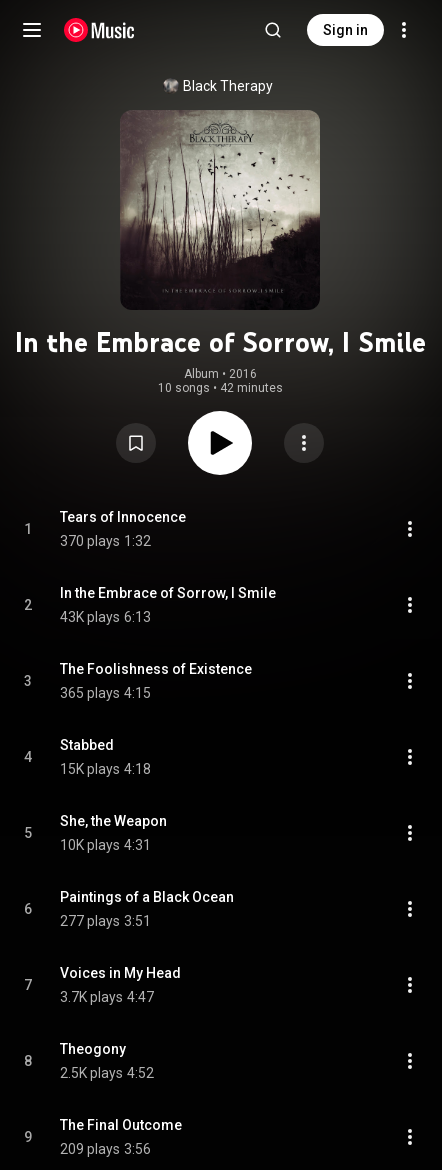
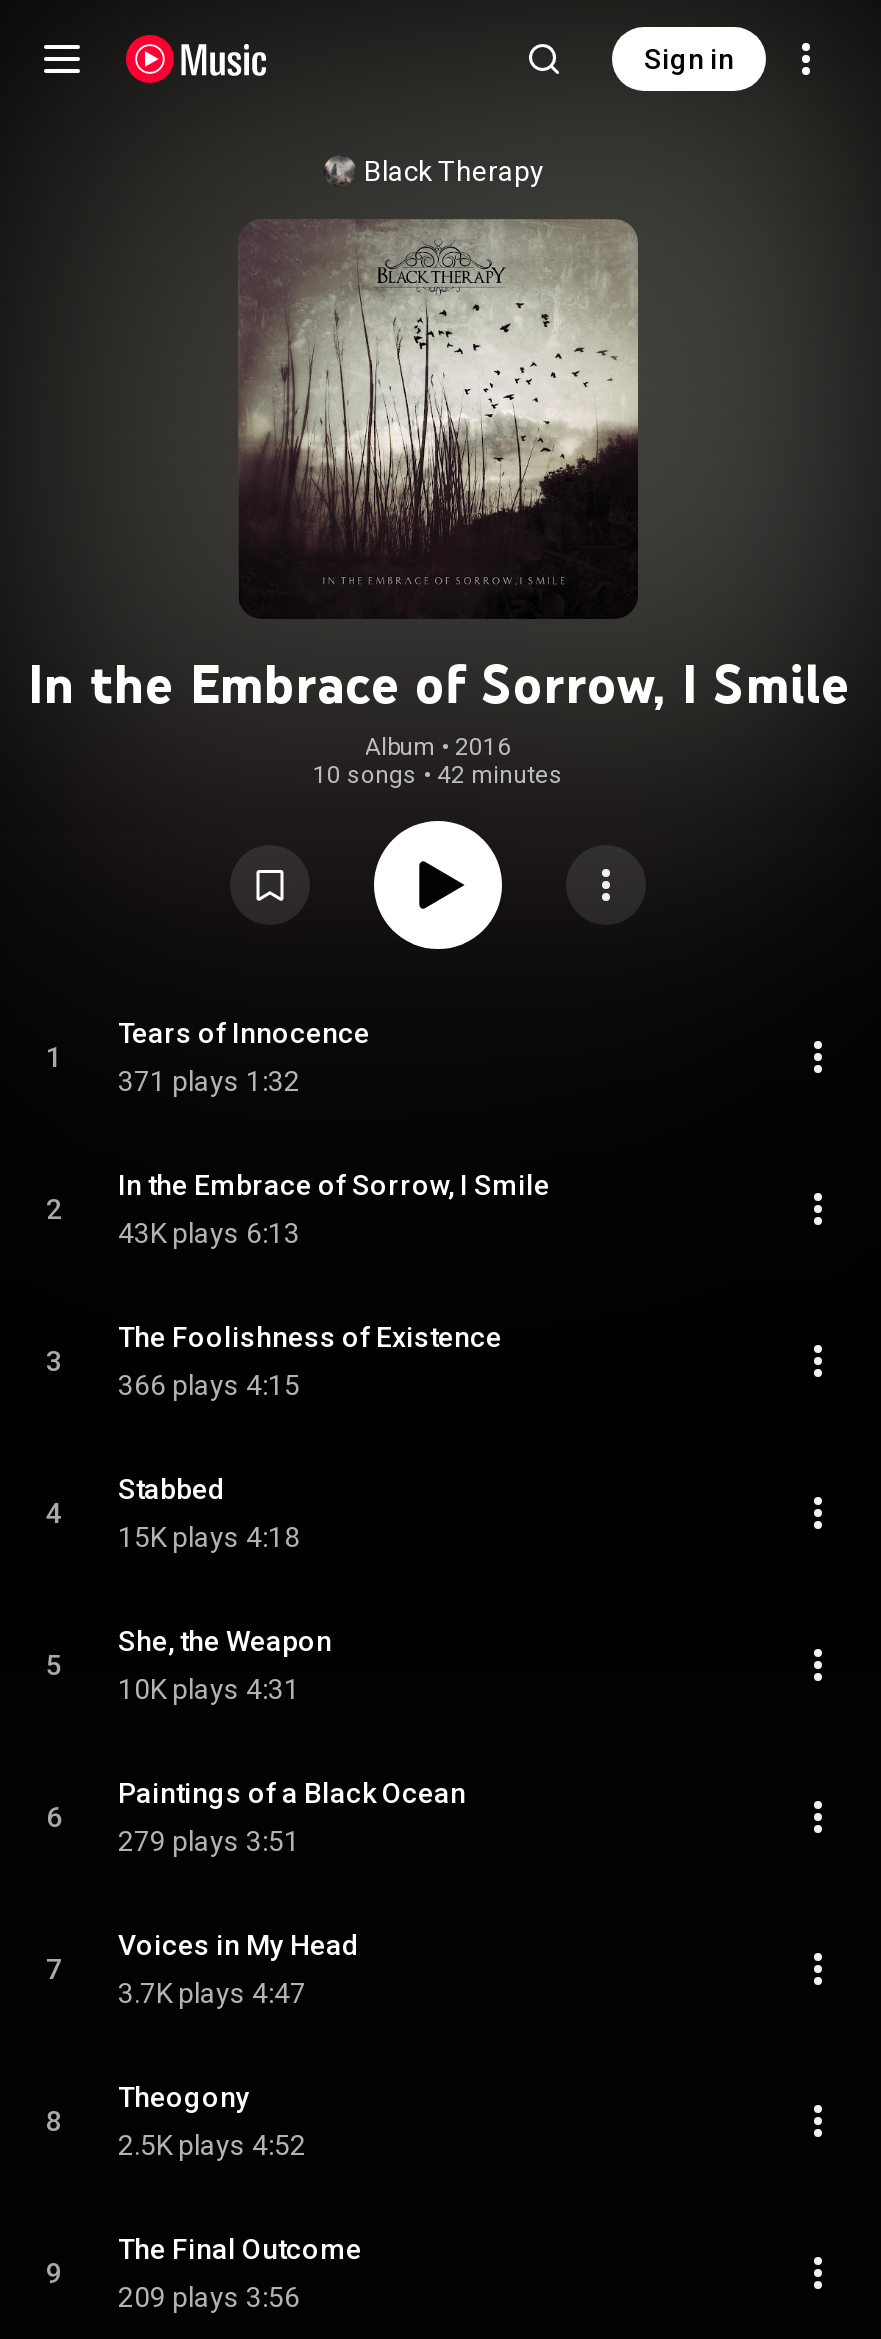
- 370 plays 1:32
+ 371 plays 1:32

- 365 plays 4:15
+ 366 plays 4:15

- 277 plays 3:51
+ 279 plays 3:51
